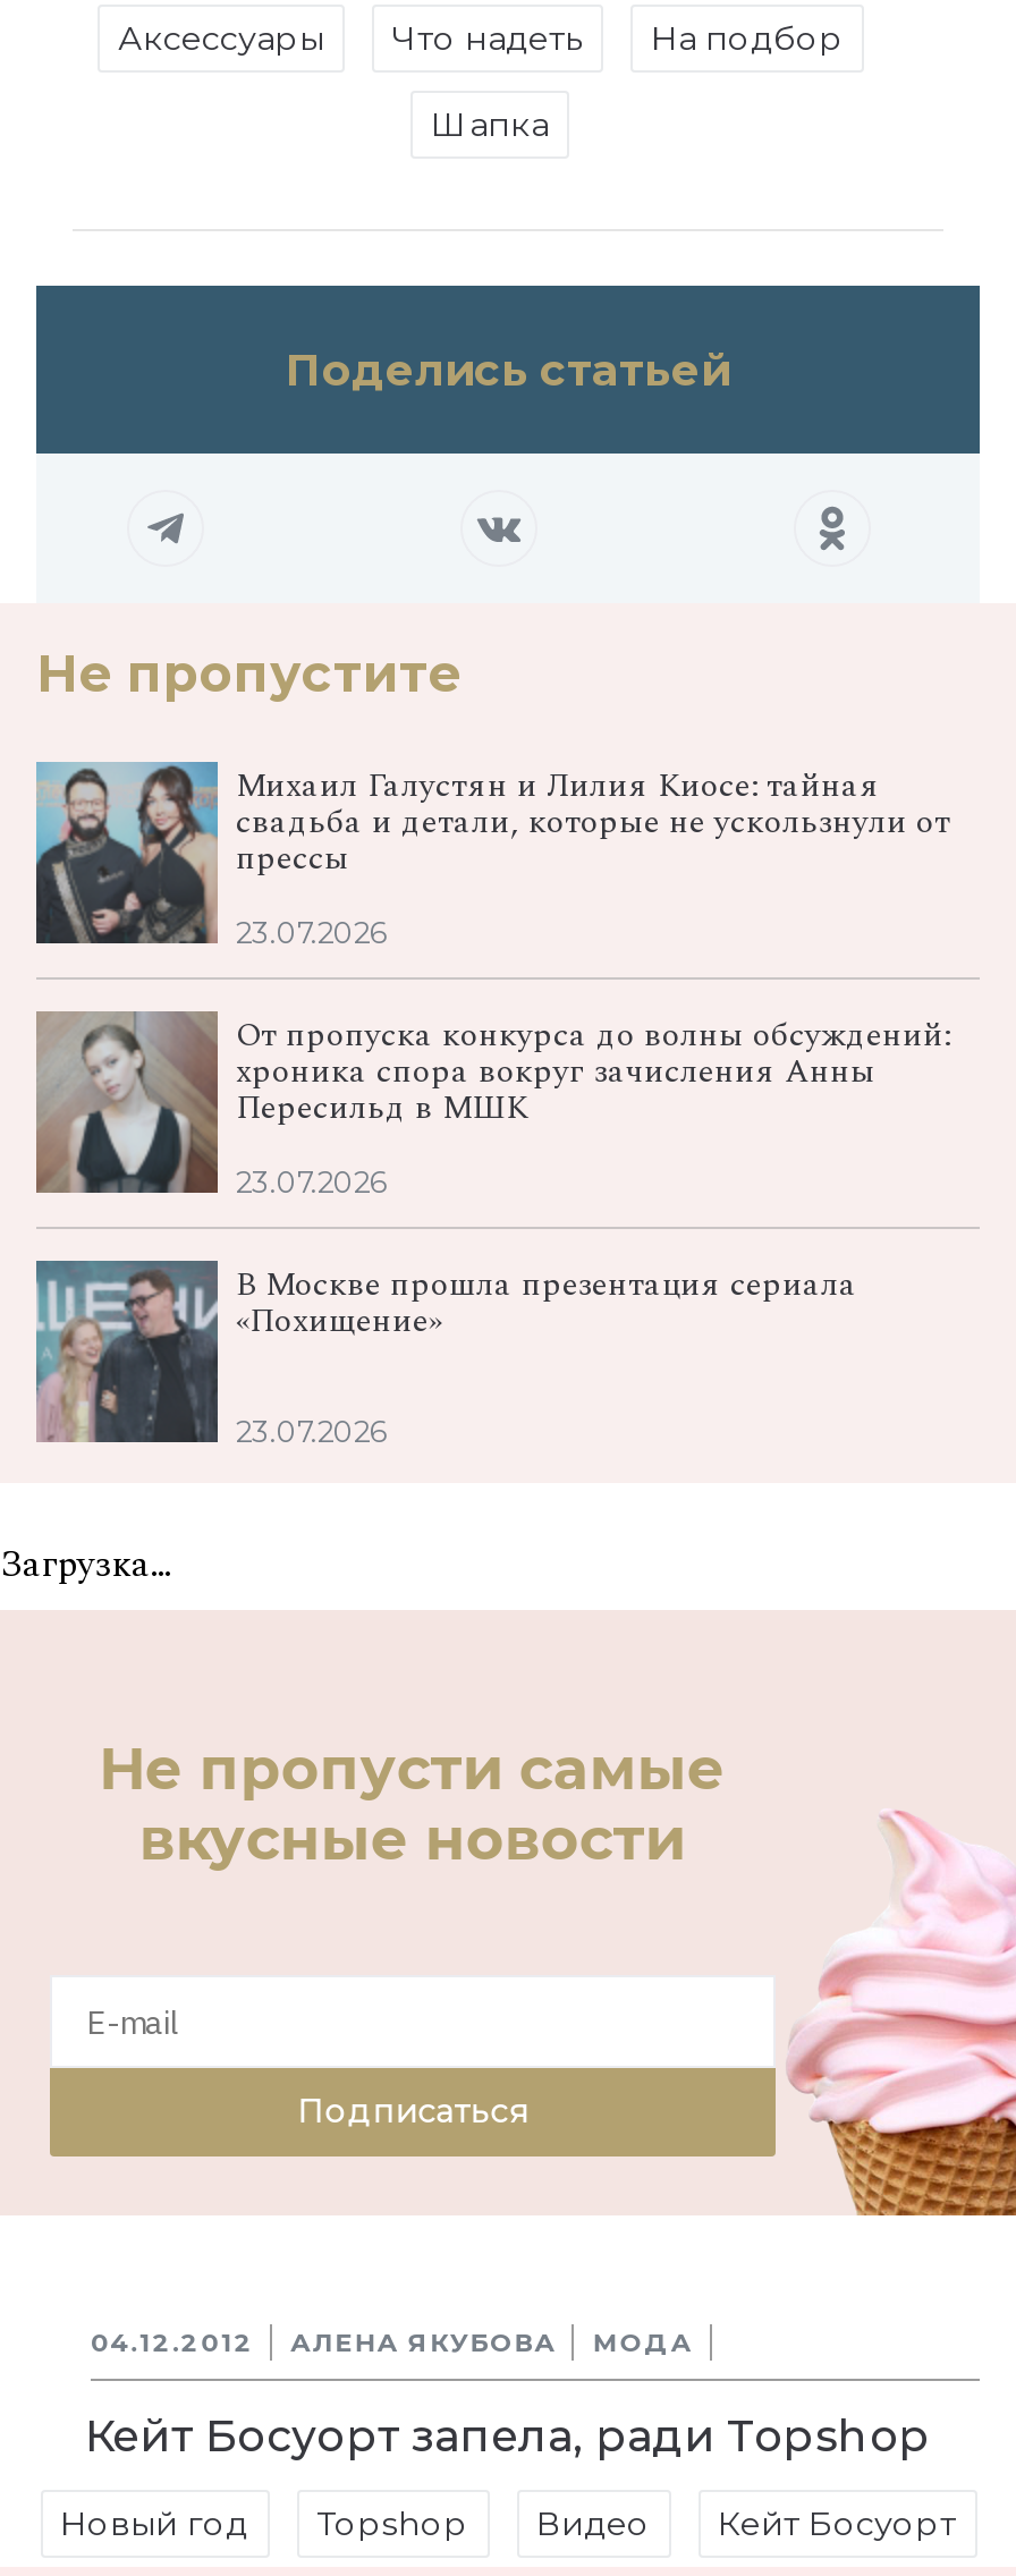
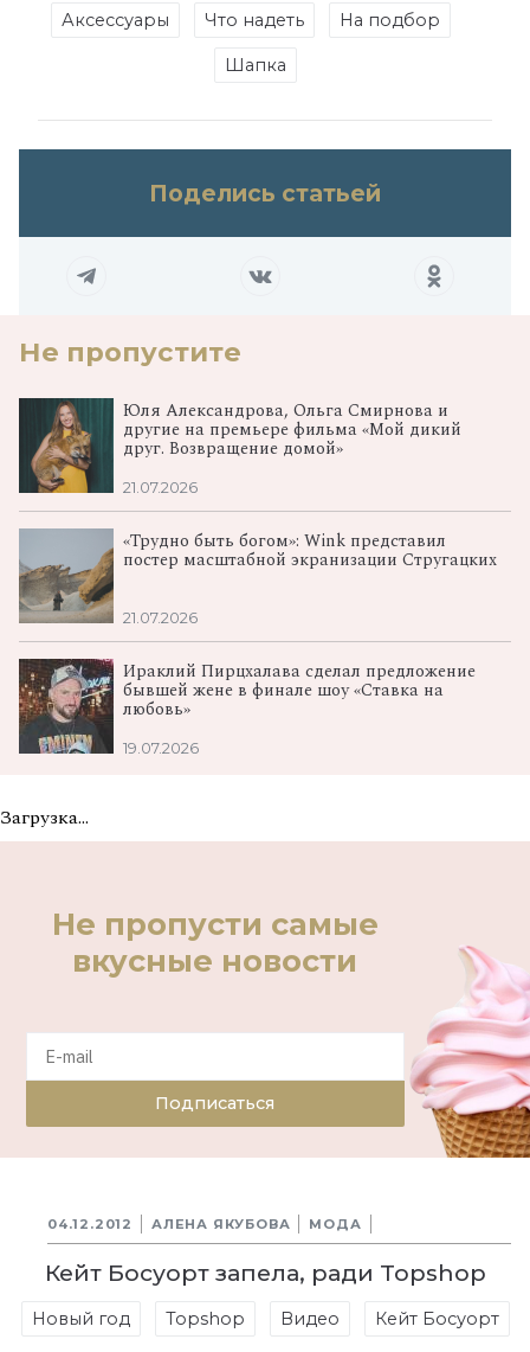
- [image]
- Михаил Галустян и Лилия Киосе: тайная
- свадьба и детали, которые не ускользнули от
- прессы
+ [image]
+ Юля Александрова, Ольга Смирнова и
+ другие на премьере фильма «Мой дикий
+ друг. Возвращение домой»

- 23.07.2026
+ 21.07.2026

- [image]
- От пропуска конкурса до волны обсуждений:
- хроника спора вокруг зачисления Анны
- Пересильд в МШК
+ [image]
+ «Трудно быть богом»: Wink представил
+ постер масштабной экранизации Стругацких

- 23.07.2026
+ 21.07.2026

- [image]
- В Москве прошла презентация сериала
- «Похищение»
+ [image]
+ Ираклий Пирцхалава сделал предложение
+ бывшей жене в финале шоу «Ставка на
+ любовь»

- 23.07.2026
+ 19.07.2026
